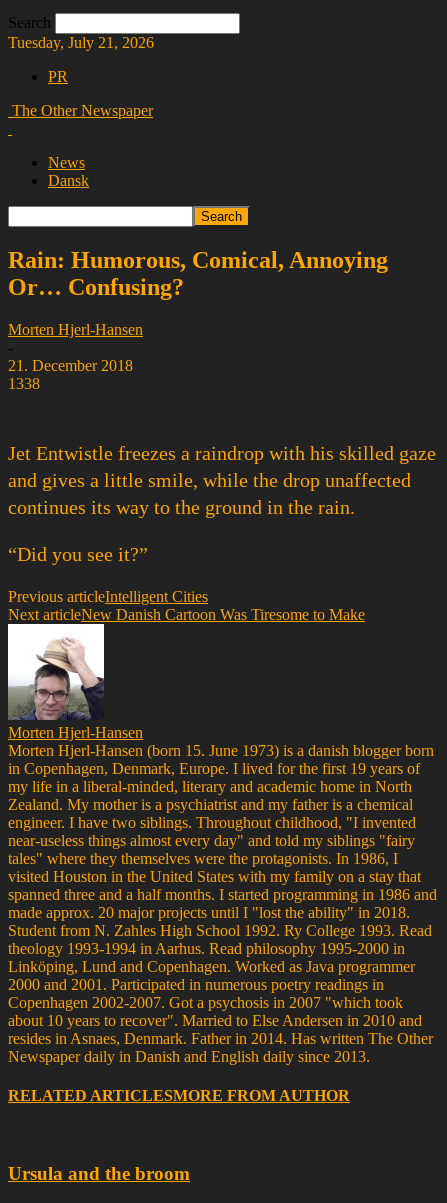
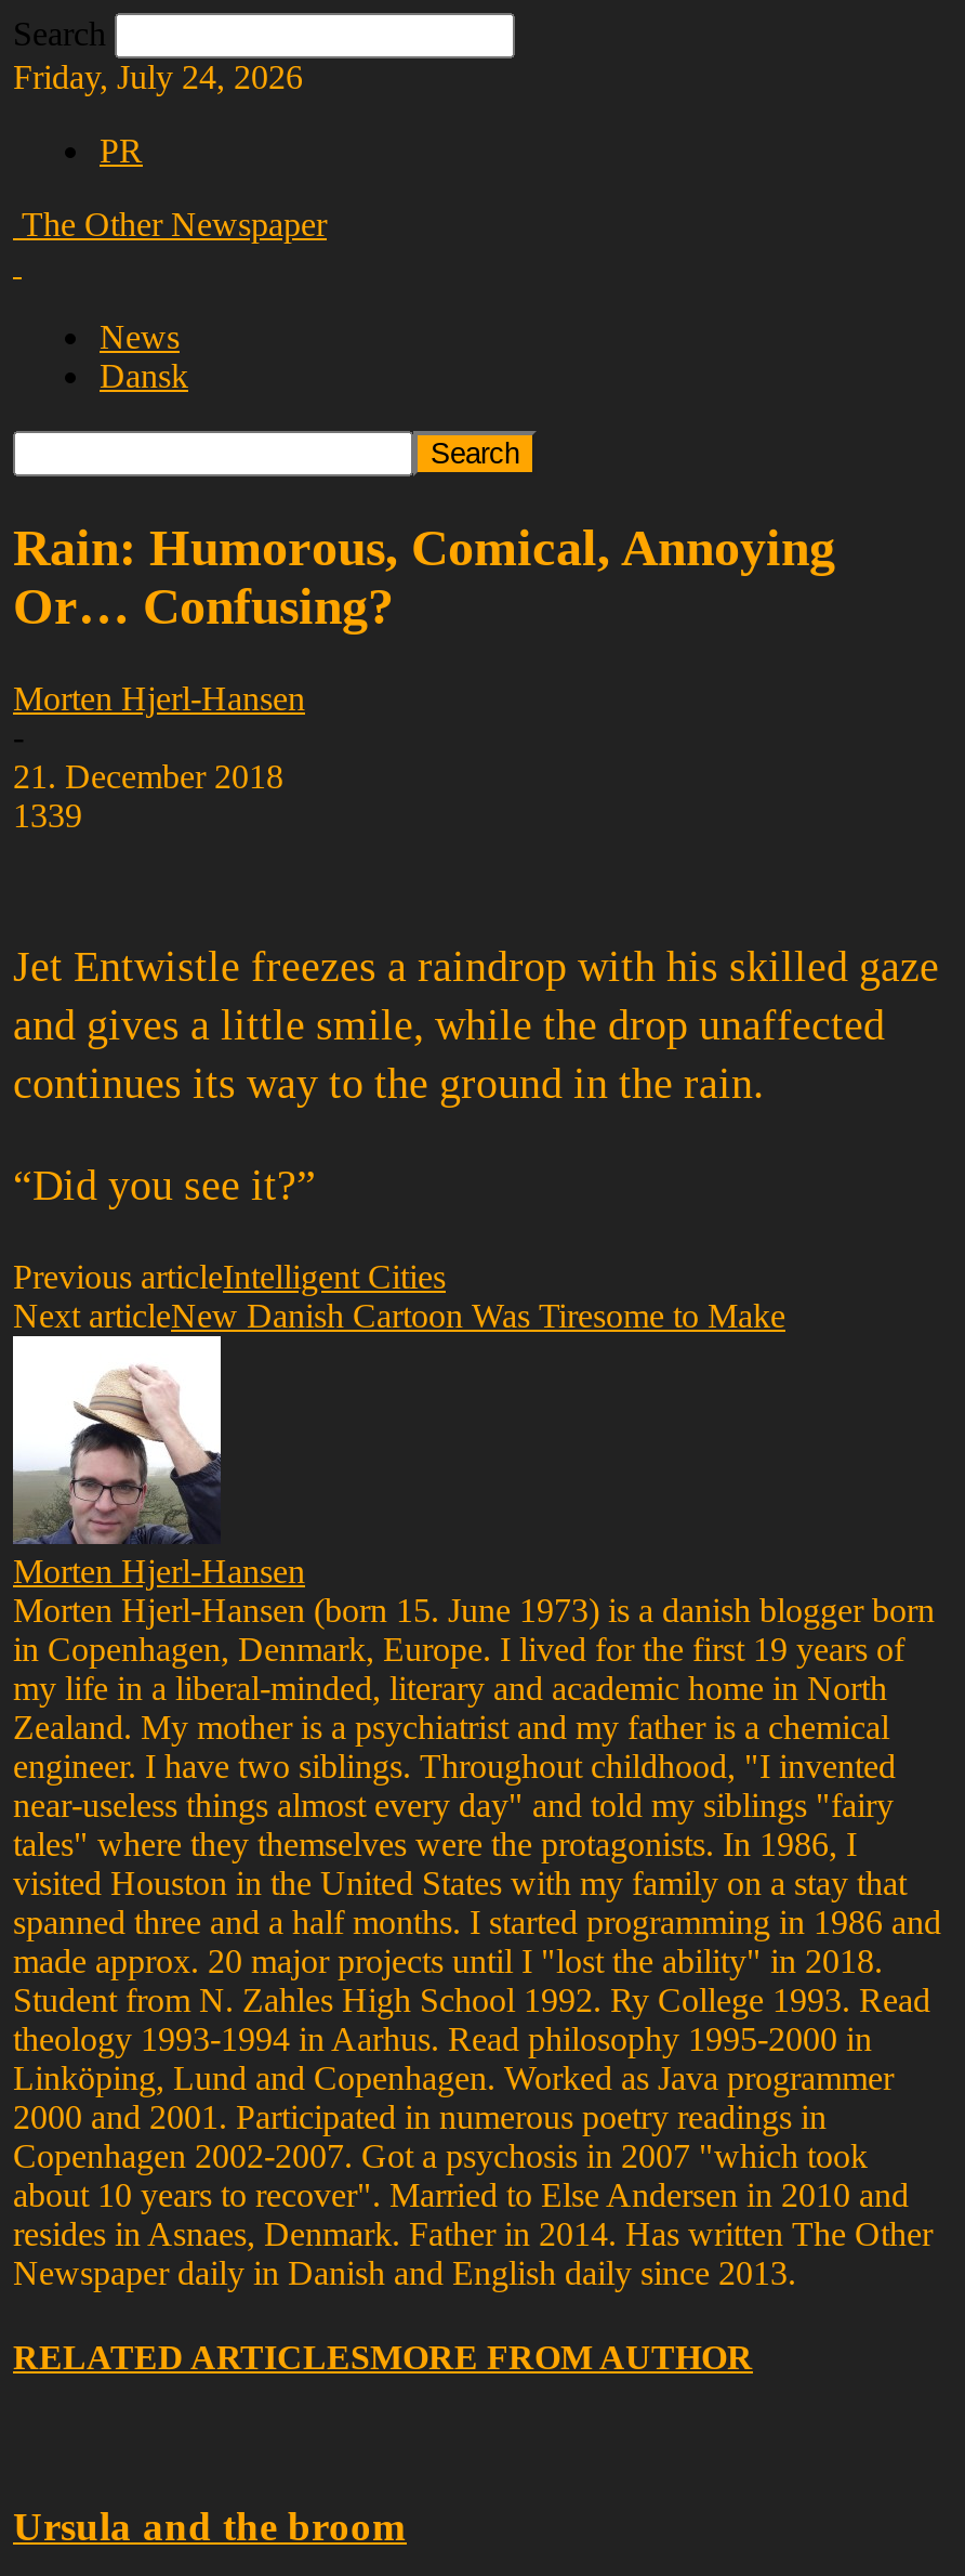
- Tuesday, July 21, 2026
+ Friday, July 24, 2026

- 1338
+ 1339
